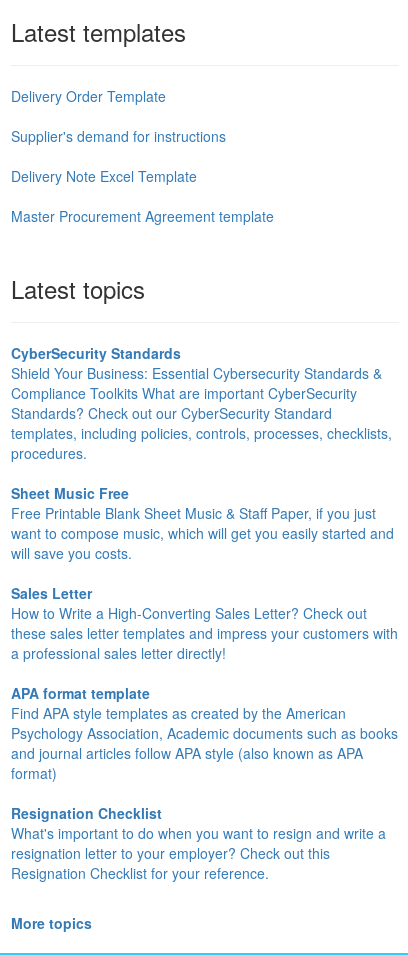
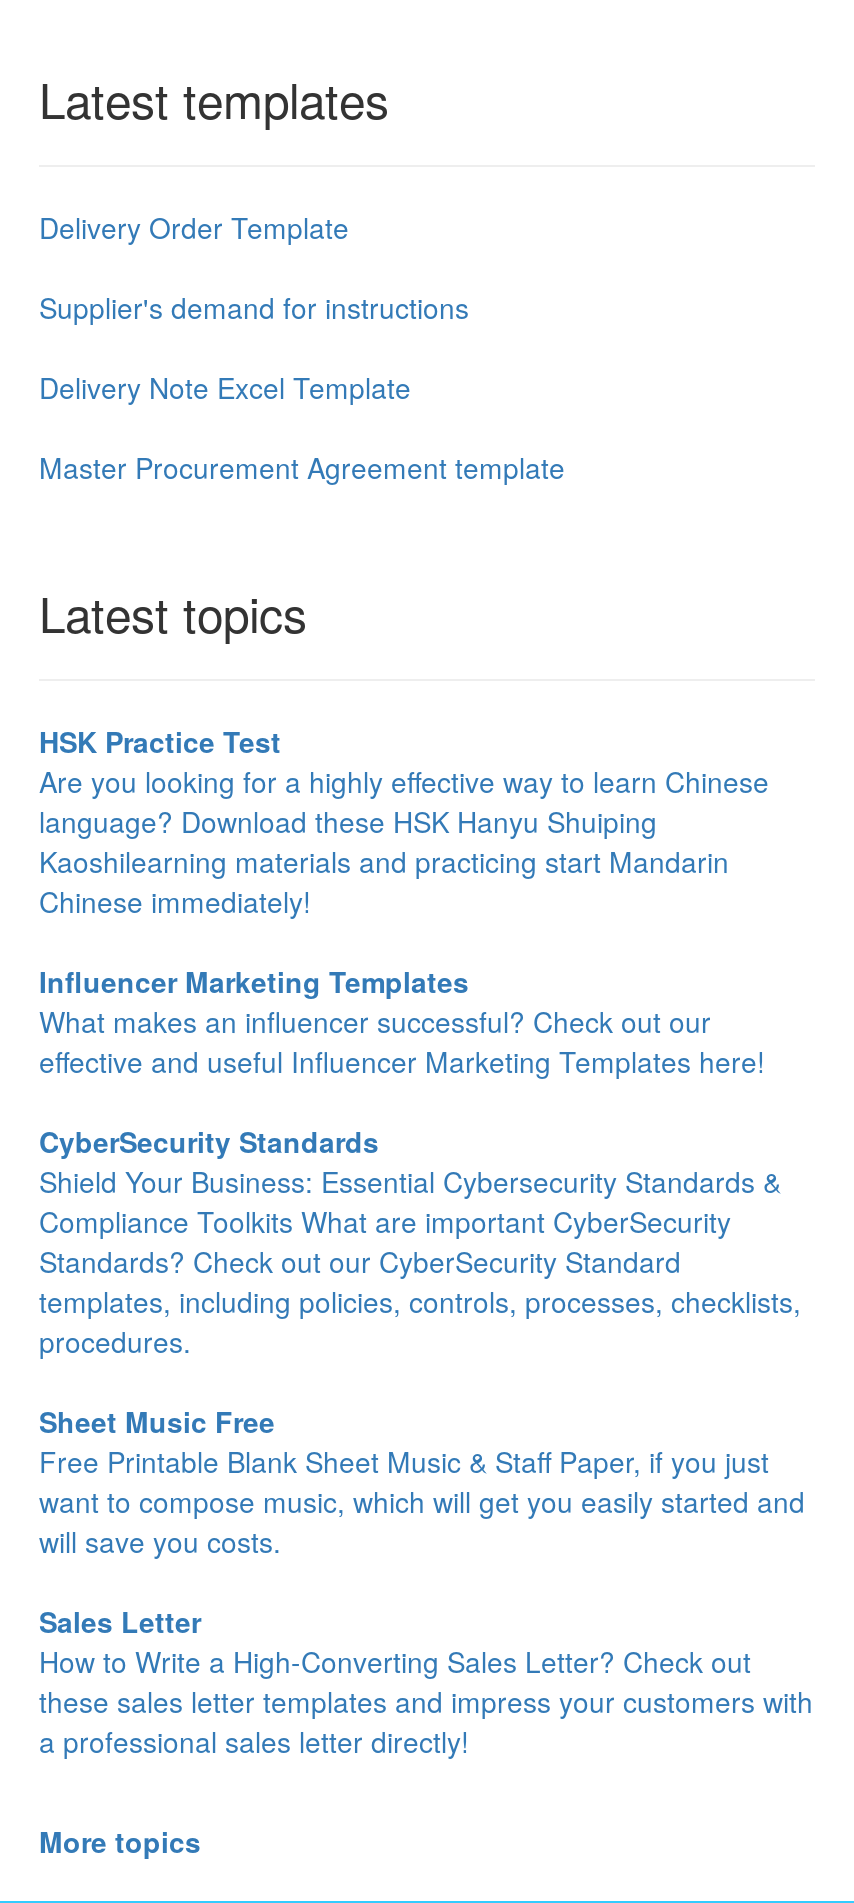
+ HSK Practice Test
+ Are you looking for a highly effective way to learn Chinese
+ language? Download these HSK Hanyu Shuiping
+ Kaoshilearning materials and practicing start Mandarin
+ Chinese immediately!
+ Influencer Marketing Templates
+ What makes an influencer successful? Check out our
+ effective and useful Influencer Marketing Templates here!

moved down: CyberSecurity Standards | Shield Your Business: Essential Cybersecurity Standards & | Compliance Toolkits What are important CyberSecurity | ... | these sales letter templates and impress your customers with | a professional sales letter directly!

- APA format template
- Find APA style templates as created by the American
- Psychology Association, Academic documents such as books
- and journal articles follow APA style (also known as APA
- format)
- Resignation Checklist
- What's important to do when you want to resign and write a
- resignation letter to your employer? Check out this
- Resignation Checklist for your reference.
